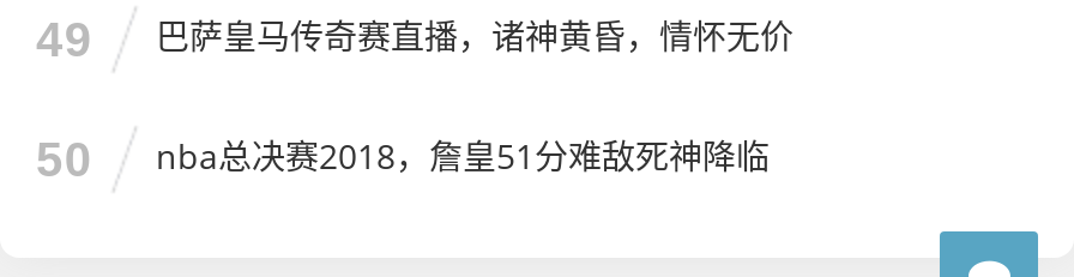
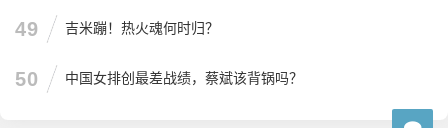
- 巴萨皇马传奇赛直播，诸神黄昏，情怀无价
+ 吉米蹦！热火魂何时归？

- nba总决赛2018，詹皇51分难敌死神降临
+ 中国女排创最差战绩，蔡斌该背锅吗？
